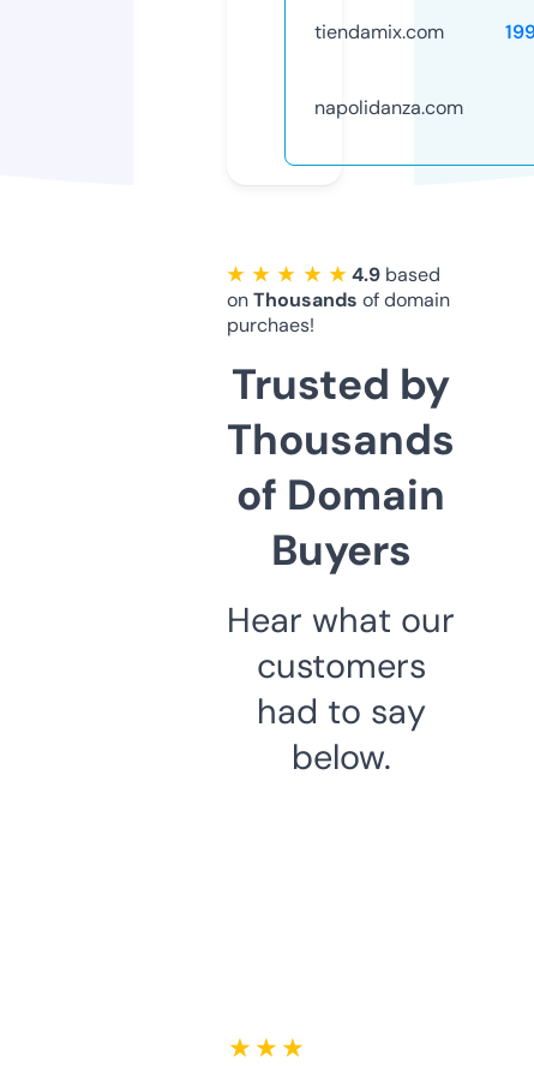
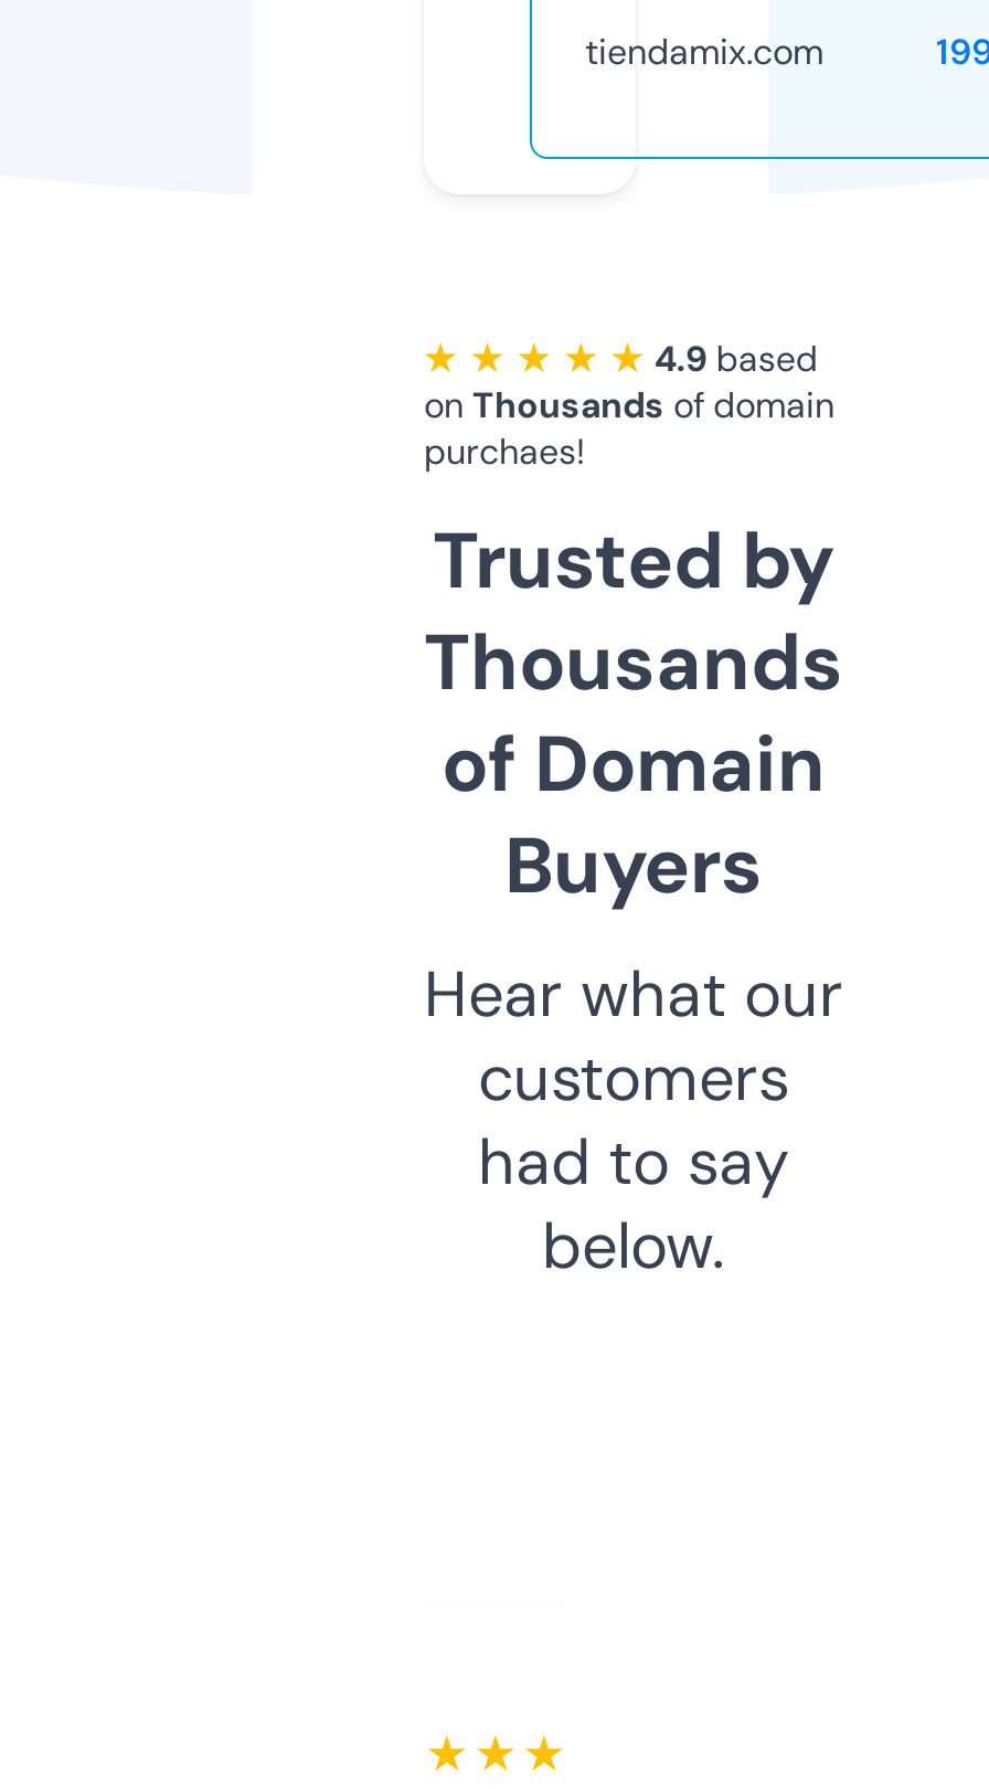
- napolidanza.com
